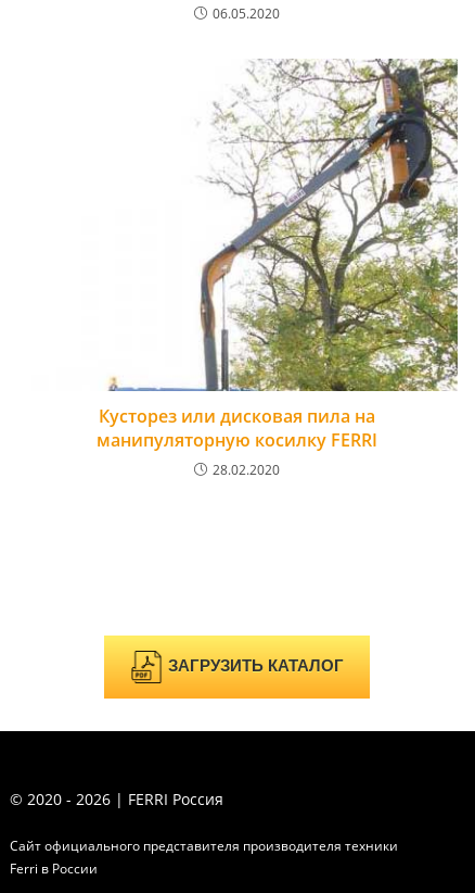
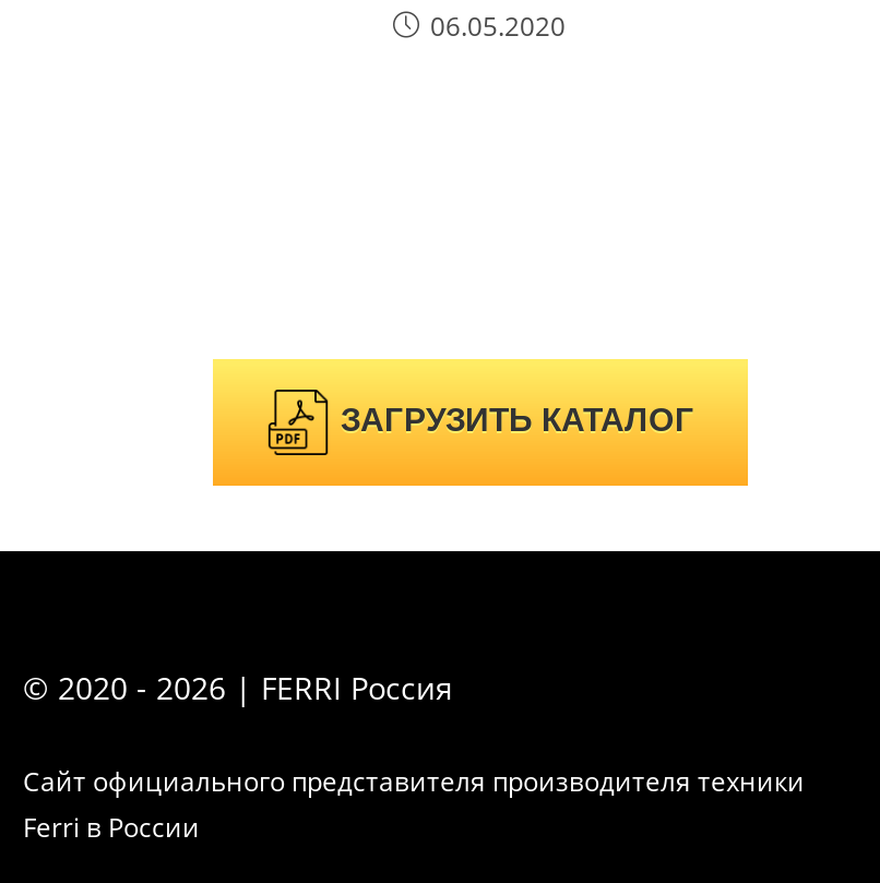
- [image]
- Кусторез или дисковая пила на
- манипуляторную косилку FERRI
- 28.02.2020
